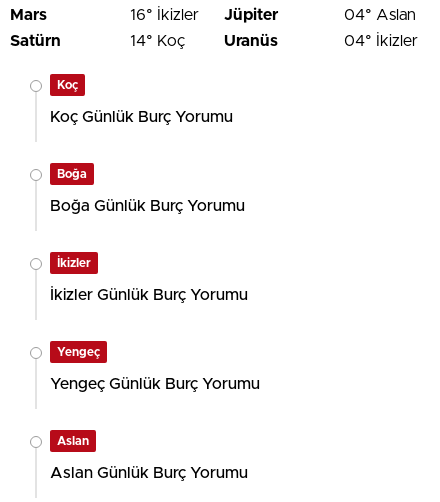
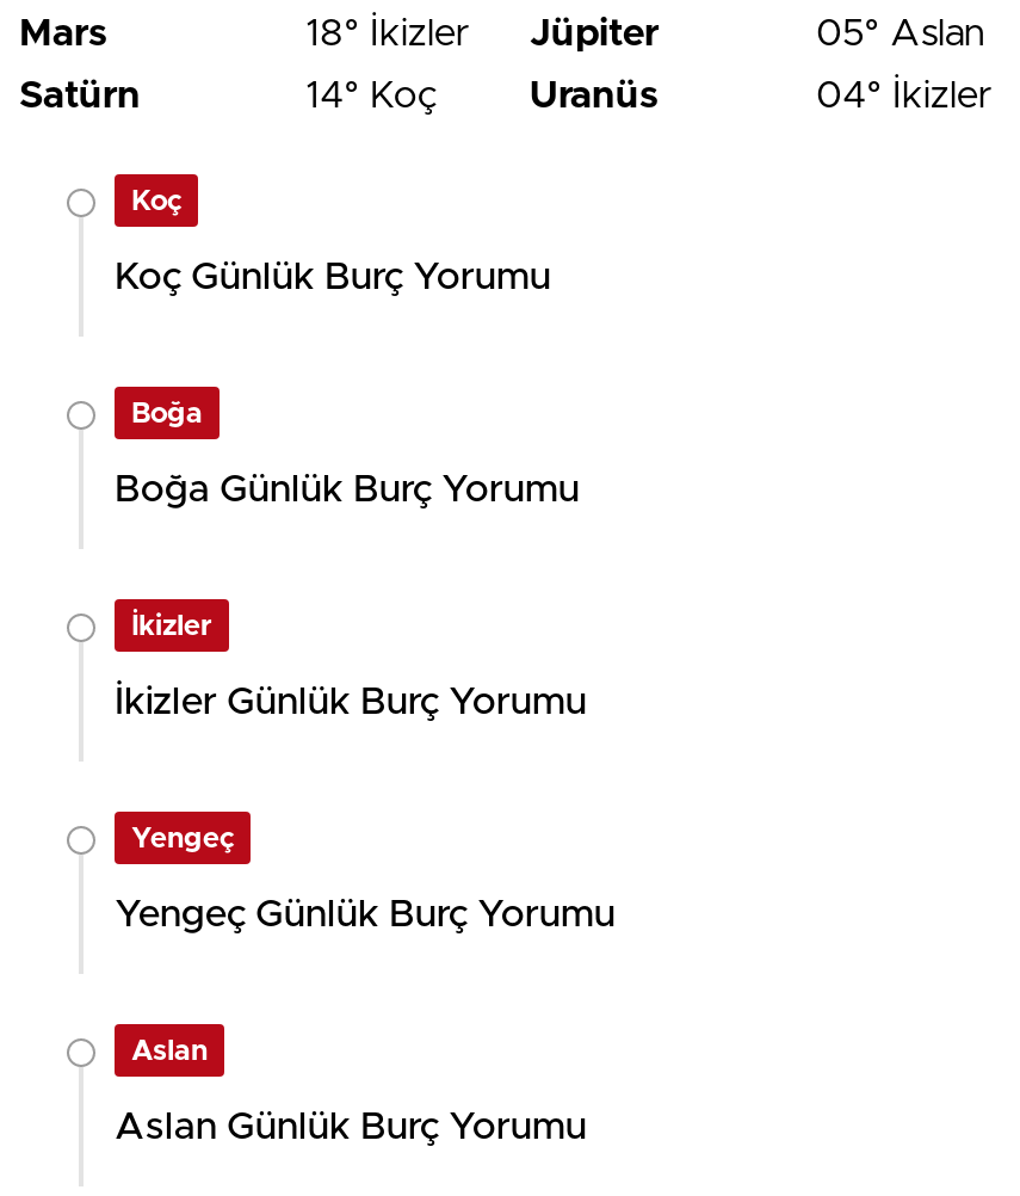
- 16° İkizler Jüpiter
+ 18° İkizler Jüpiter

- 04° Aslan
+ 05° Aslan
